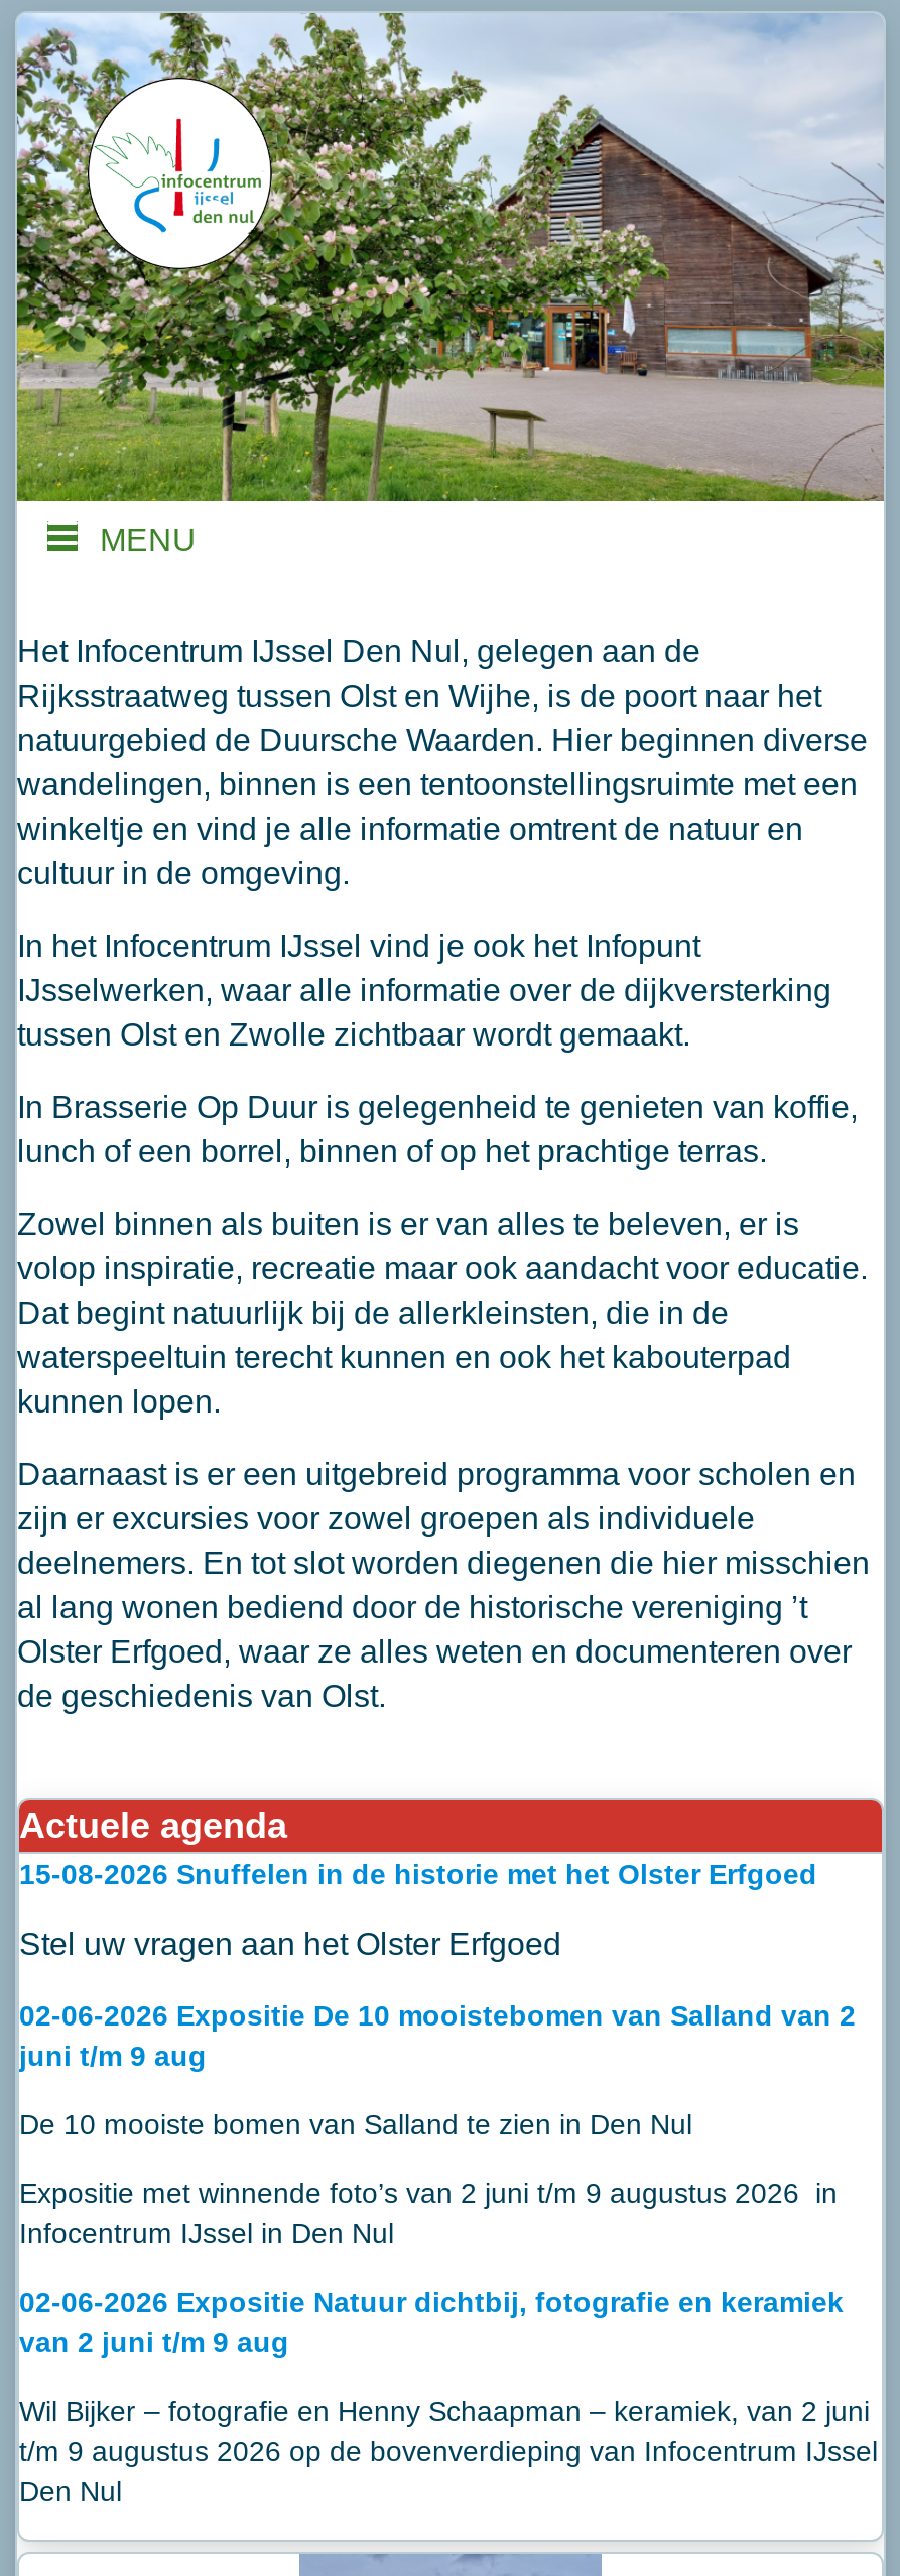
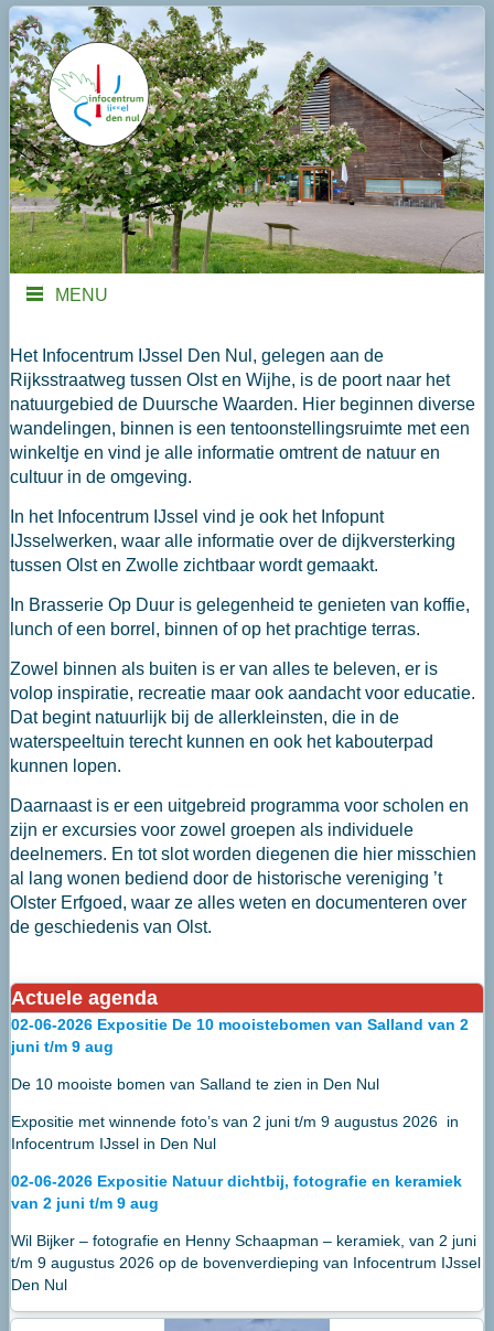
- 15-08-2026 Snuffelen in de historie met het Olster Erfgoed
- Stel uw vragen aan het Olster Erfgoed
